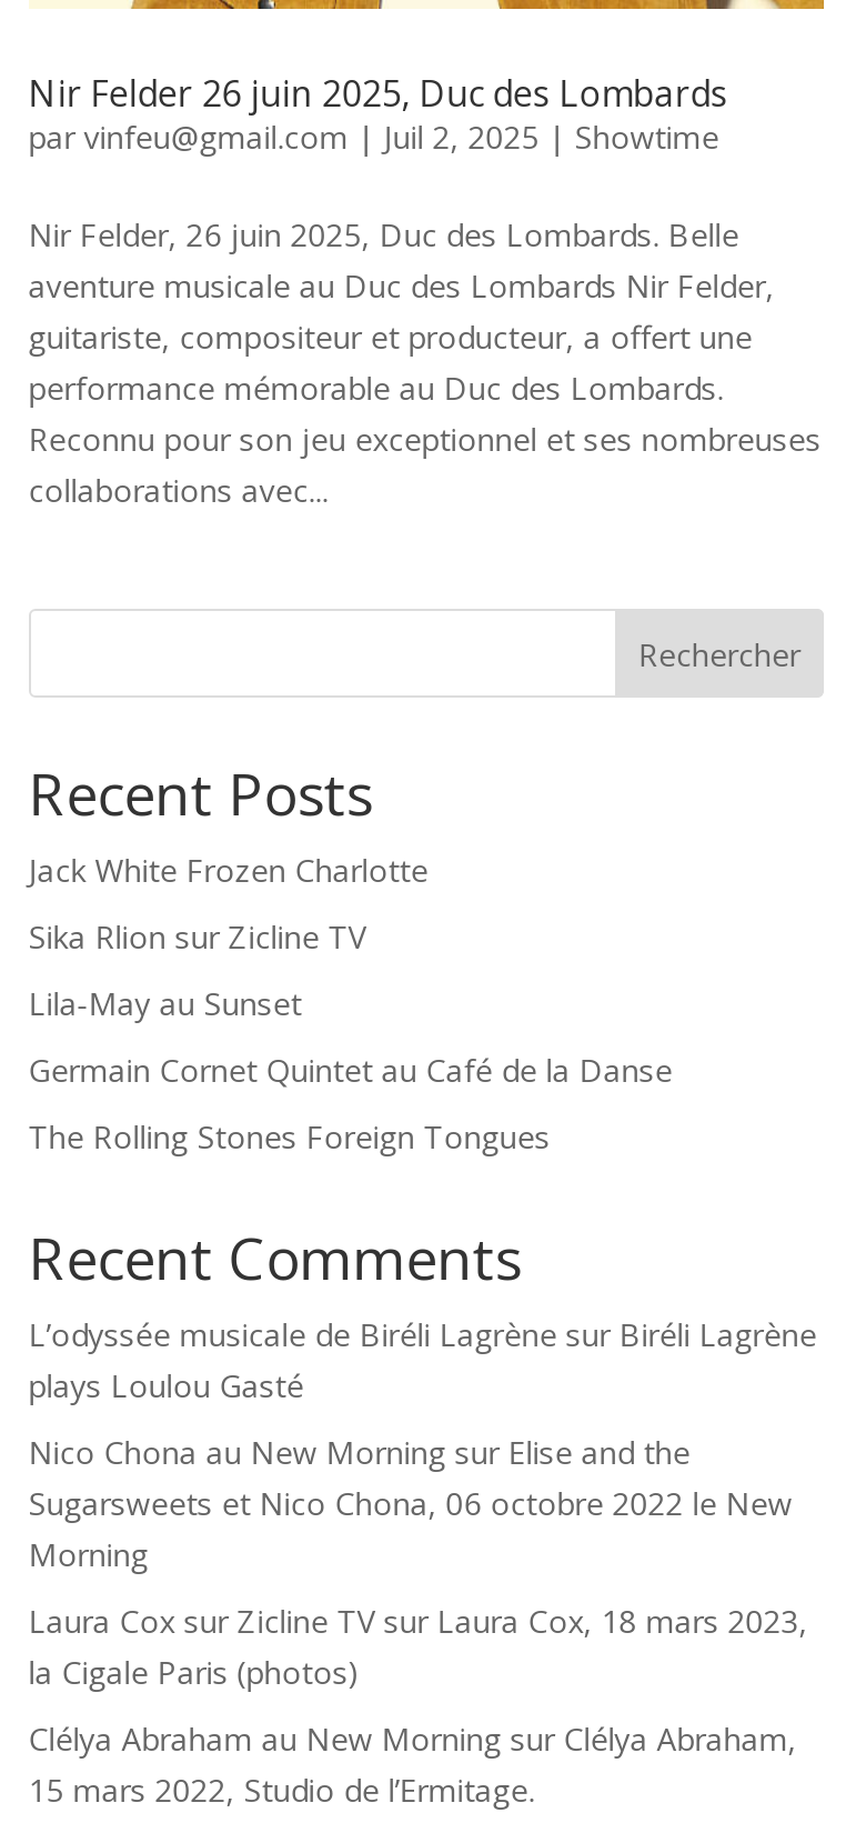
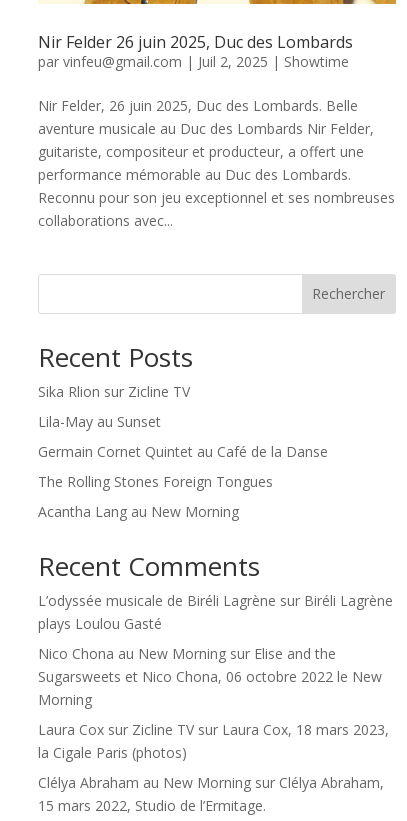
- Jack White Frozen Charlotte

moved up: Sika Rlion sur Zicline TV | Lila-May au Sunset | Germain Cornet Quintet au Café de la Danse | The Rolling Stones Foreign Tongues

+ Acantha Lang au New Morning
